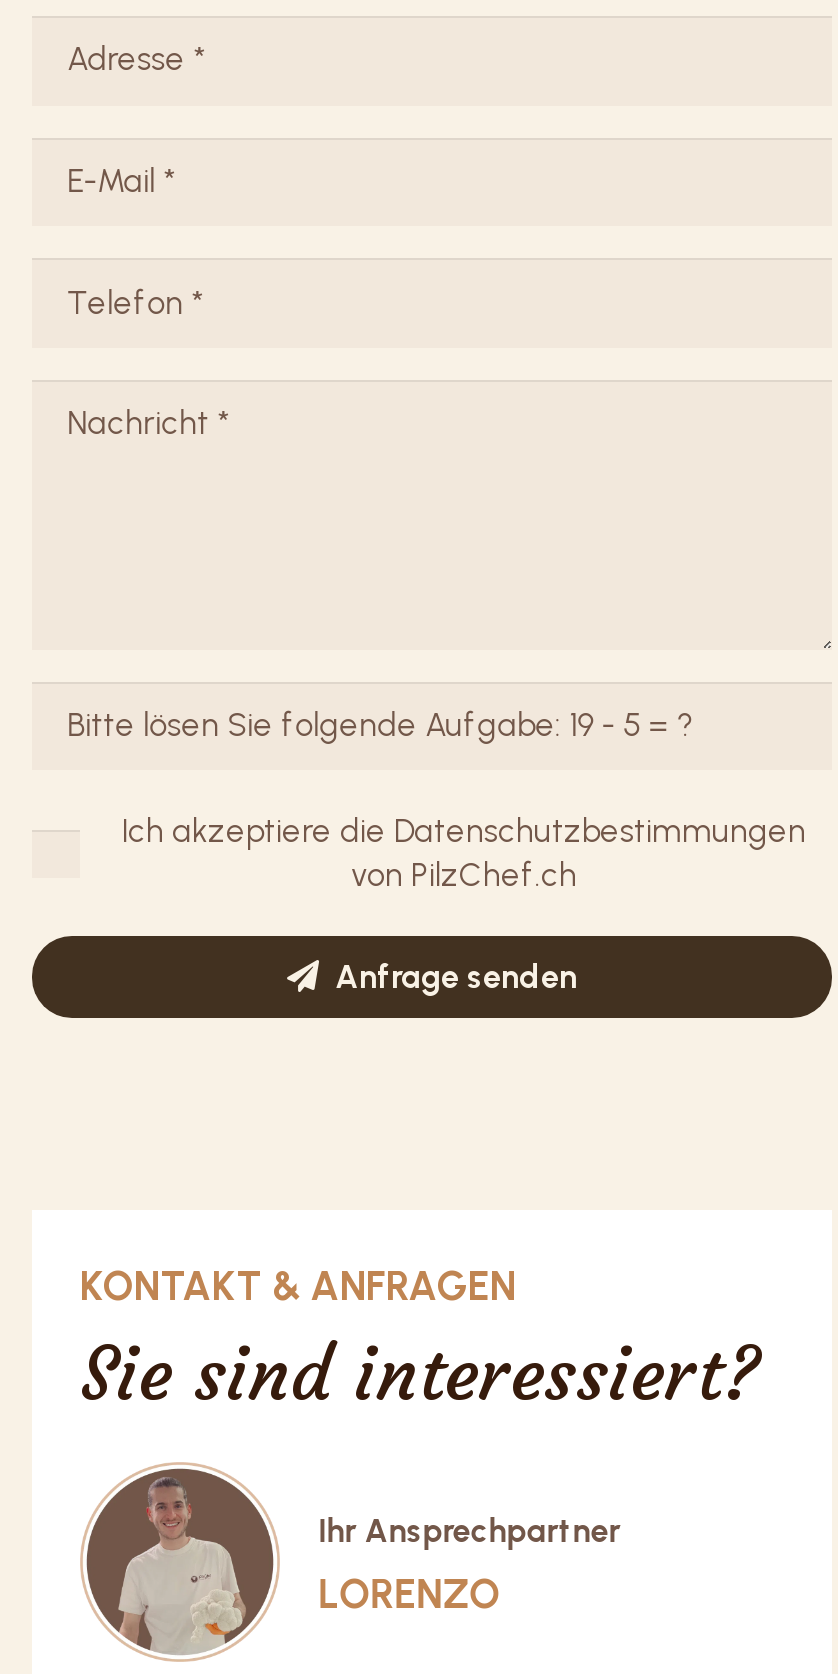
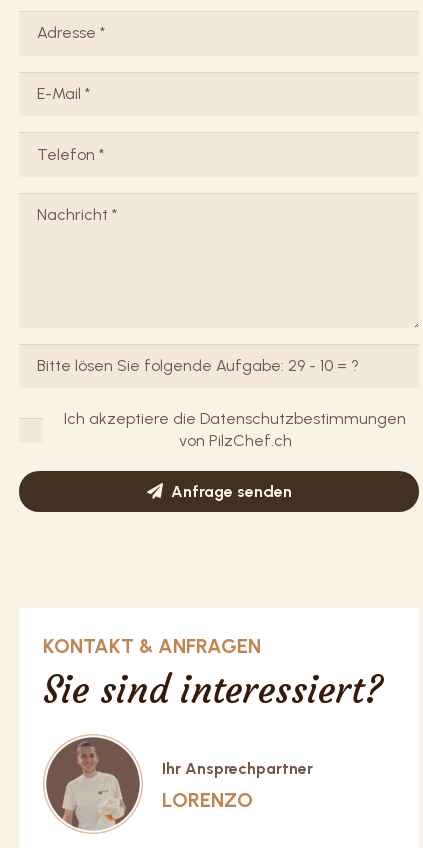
- Bitte lösen Sie folgende Aufgabe: 19 - 5 = ?
+ Bitte lösen Sie folgende Aufgabe: 29 - 10 = ?
